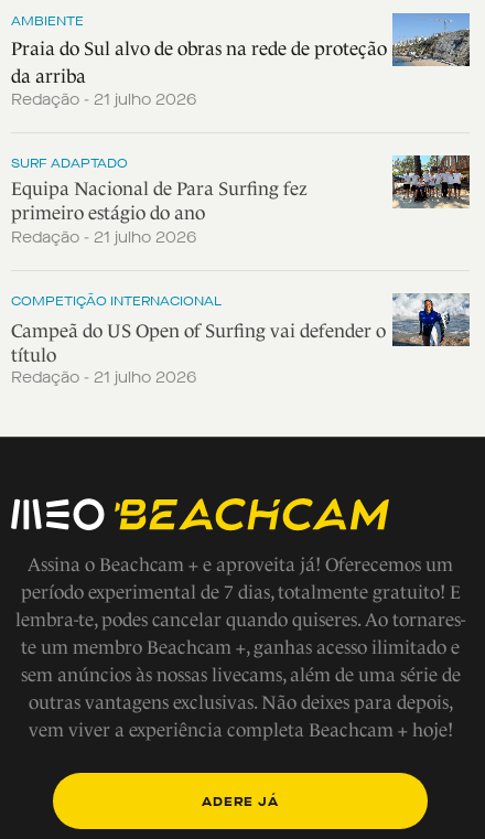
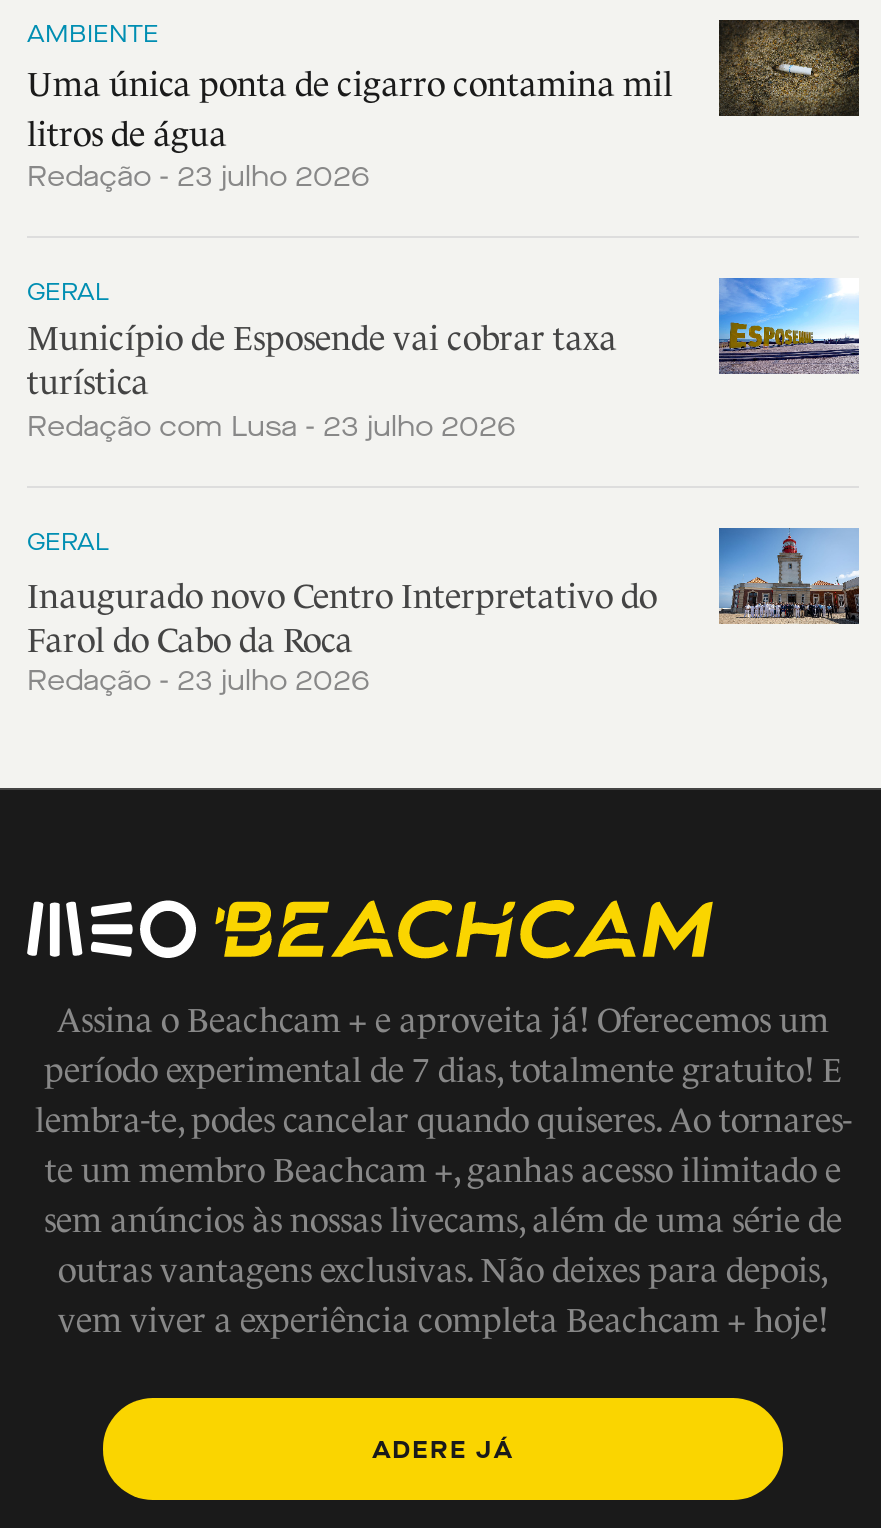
- [image]
- Praia do Sul alvo de obras na rede de proteção
- da arriba
- Redação - 21 julho 2026
+ [image]
+ Uma única ponta de cigarro contamina mil
+ litros de água
+ Redação - 23 julho 2026

- SURF ADAPTADO
- Equipa Nacional de Para Surfing fez
- primeiro estágio do ano
- Redação - 21 julho 2026
+ GERAL
+ Município de Esposende vai cobrar taxa
+ turística
+ Redação com Lusa - 23 julho 2026

- [image]
+ [image]

- COMPETIÇÃO INTERNACIONAL
+ GERAL

- [image]
- Campeã do US Open of Surfing vai defender o
- título
- Redação - 21 julho 2026
+ [image]
+ Inaugurado novo Centro Interpretativo do
+ Farol do Cabo da Roca
+ Redação - 23 julho 2026
